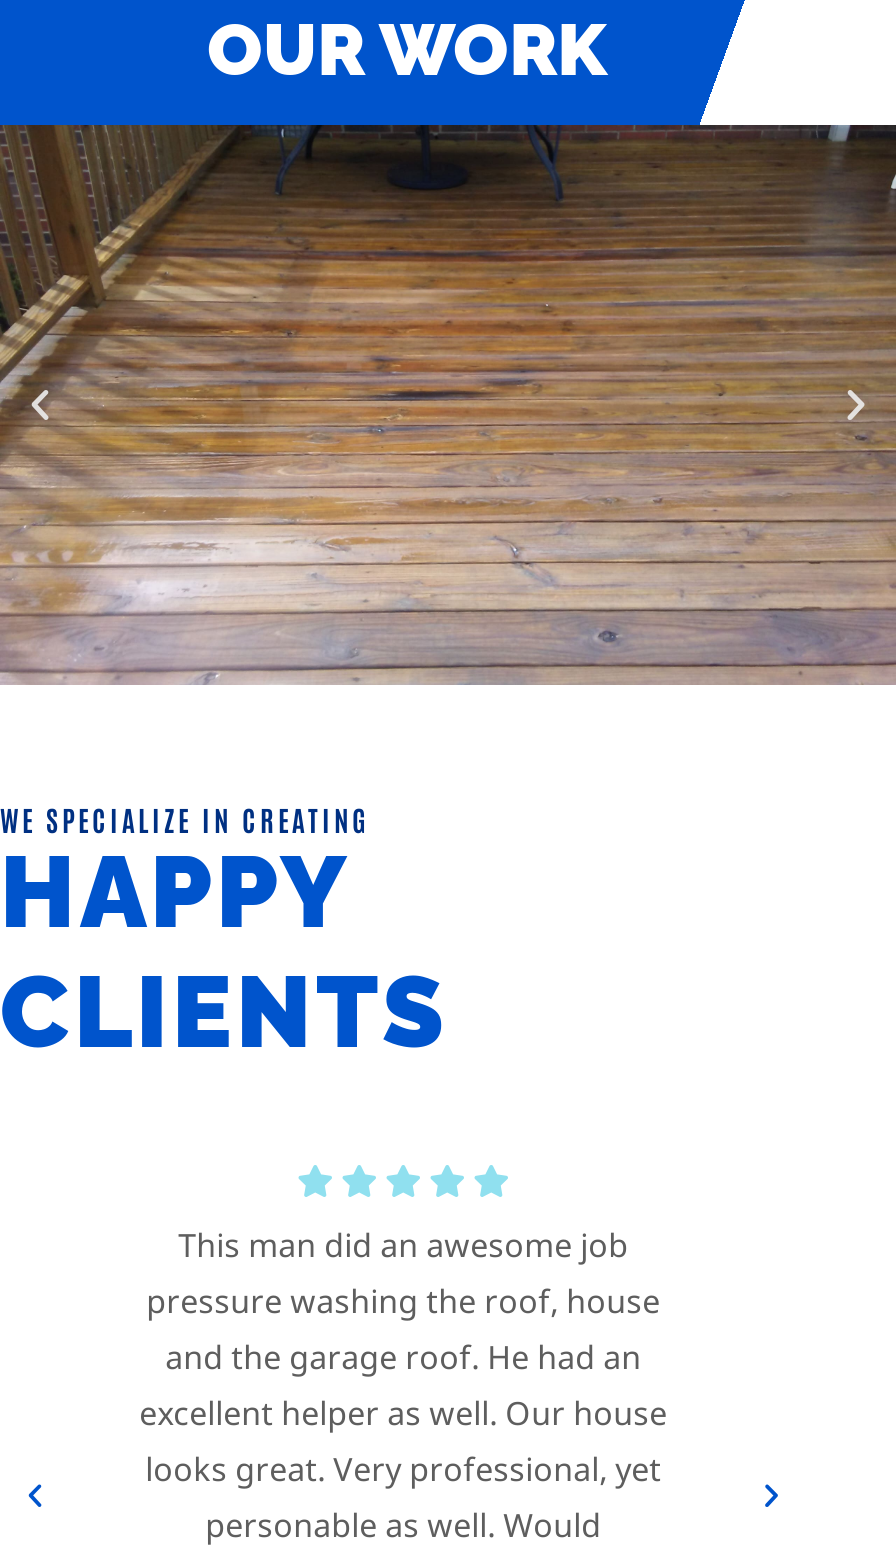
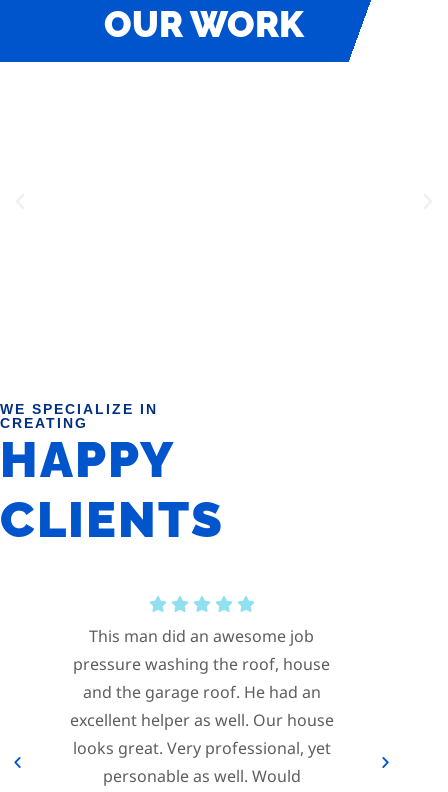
- [image]
